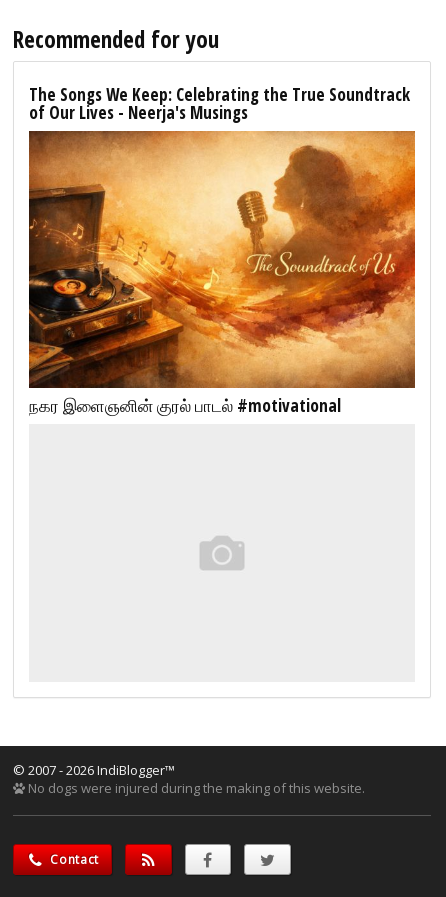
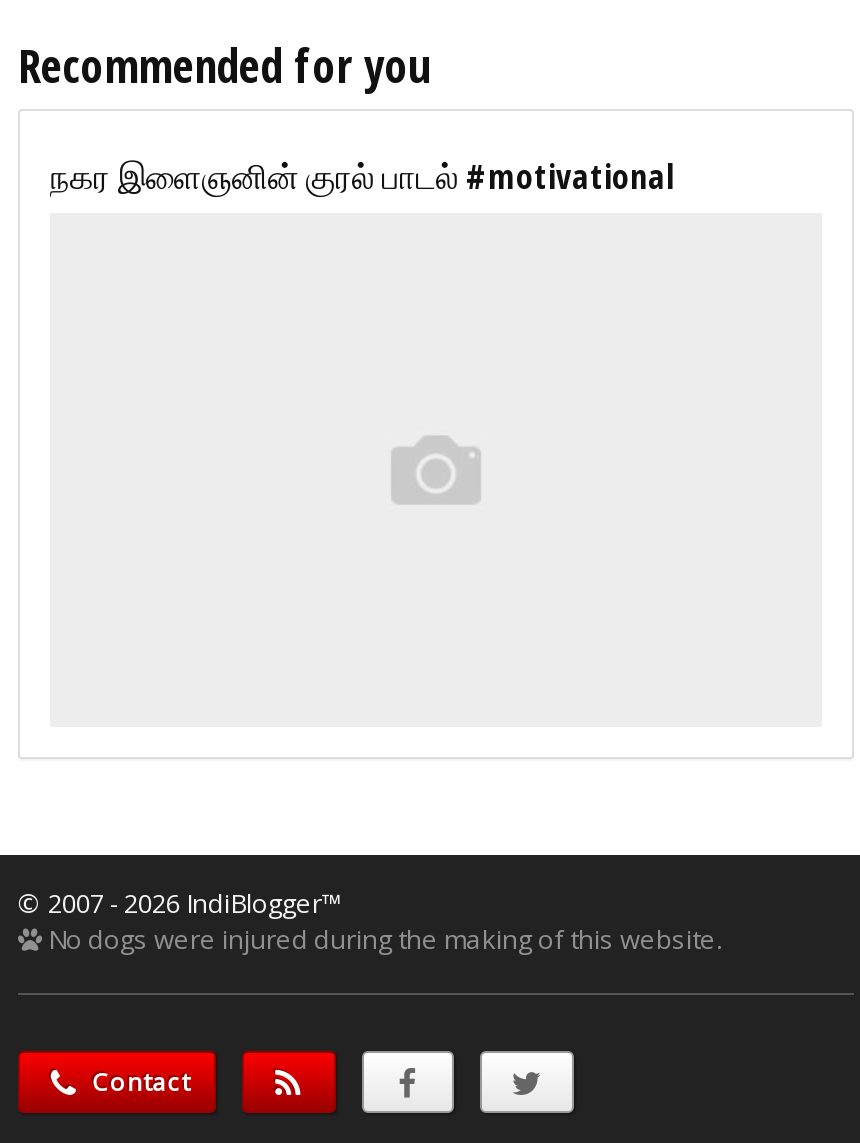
- The Songs We Keep: Celebrating the True Soundtrack
- of Our Lives - Neerja's Musings

- [image]
